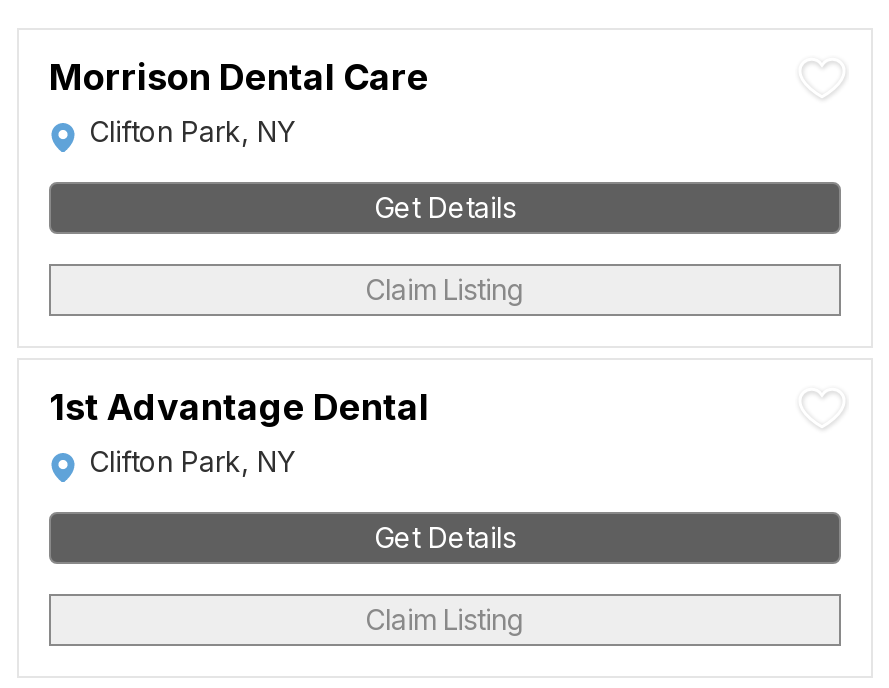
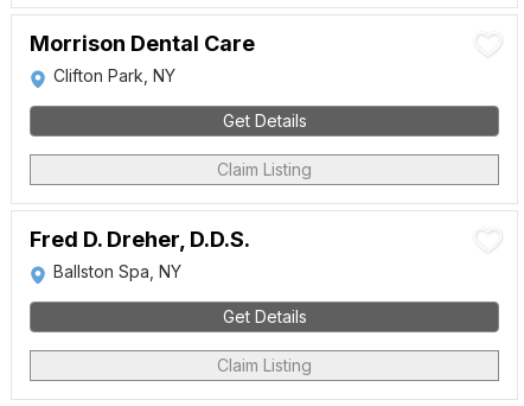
- 1st Advantage Dental
- Clifton Park, NY
+ Fred D. Dreher, D.D.S.
+ Ballston Spa, NY
